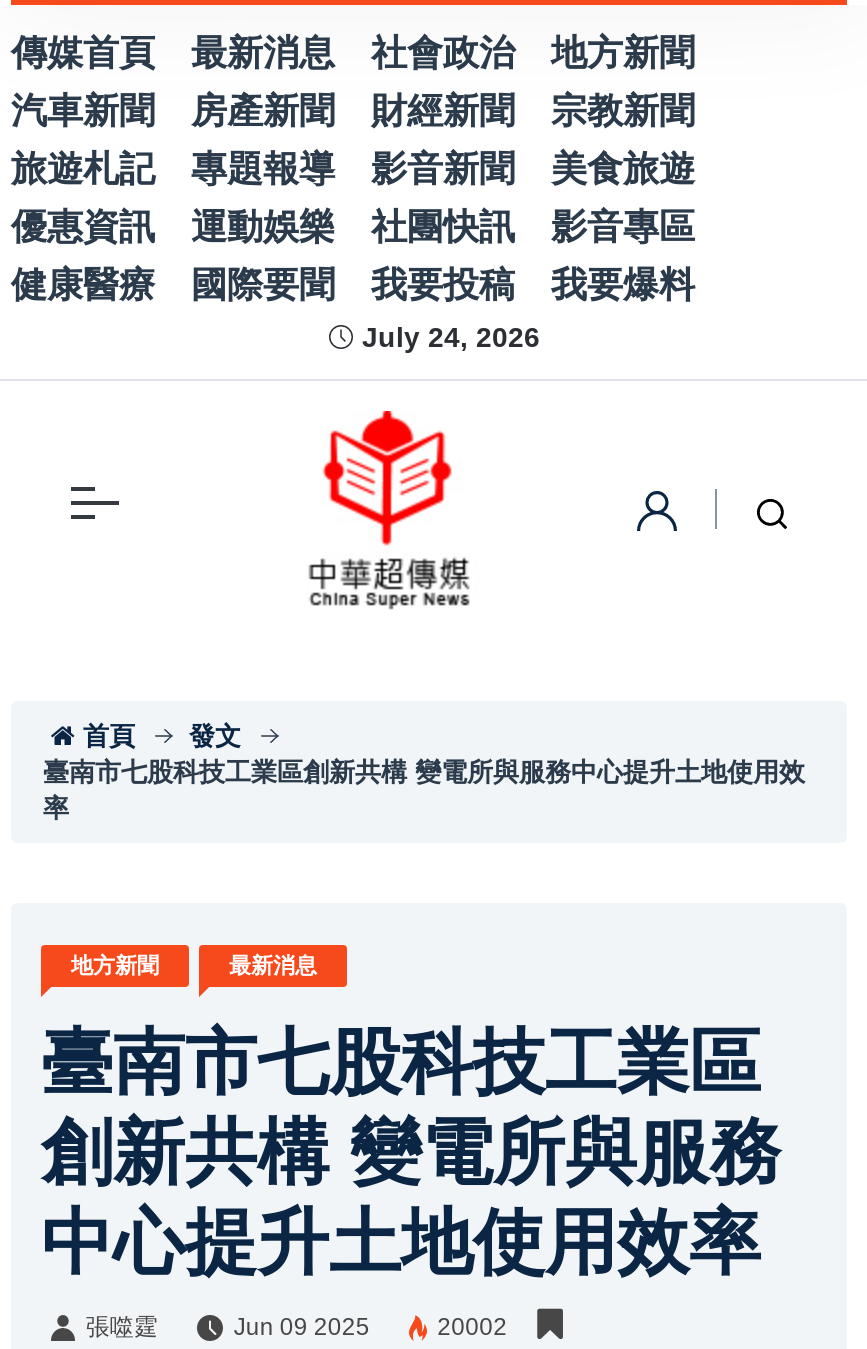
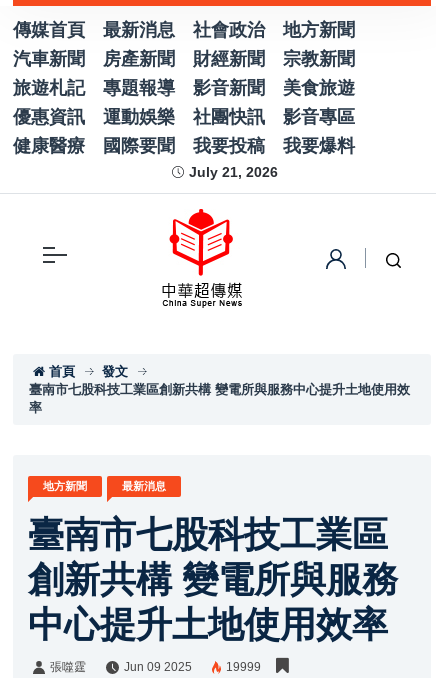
- July 24, 2026
+ July 21, 2026

- 20002
+ 19999
